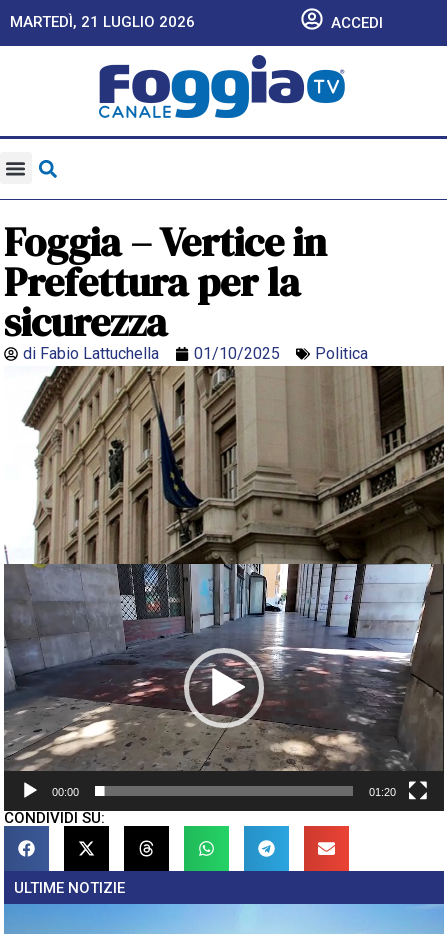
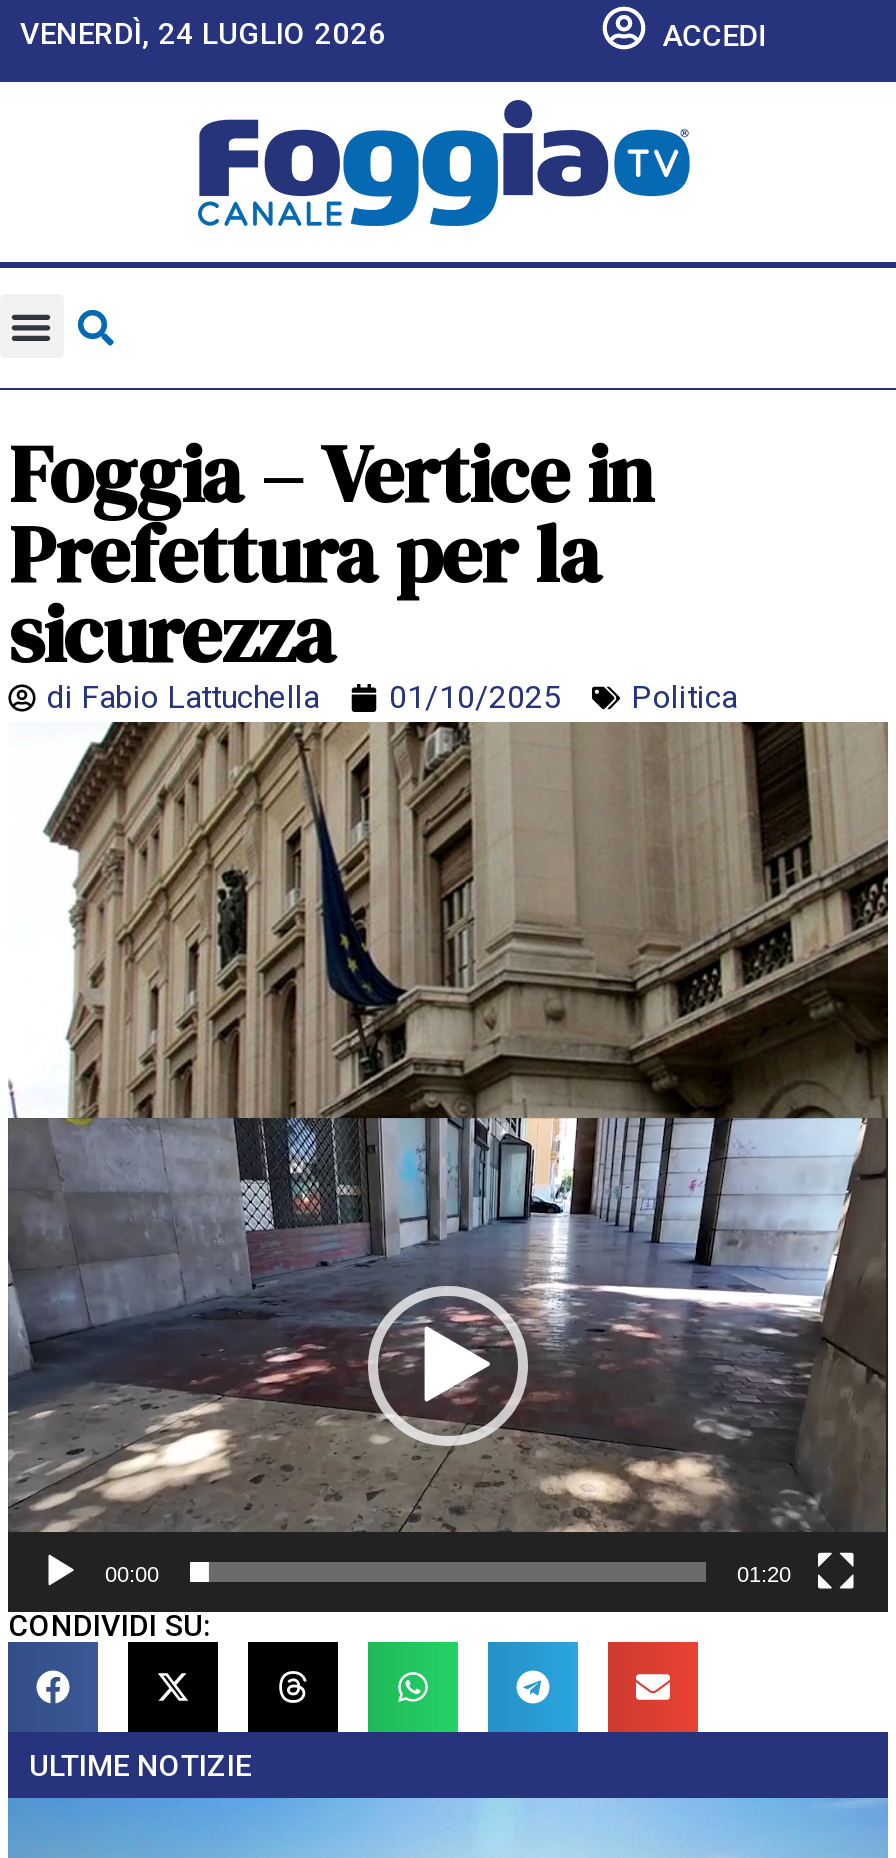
- MARTEDÌ, 21 LUGLIO 2026
+ VENERDÌ, 24 LUGLIO 2026
